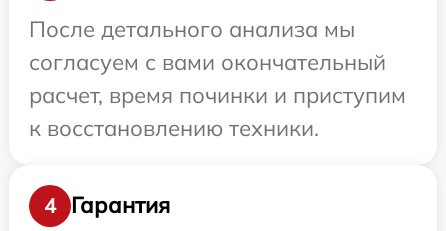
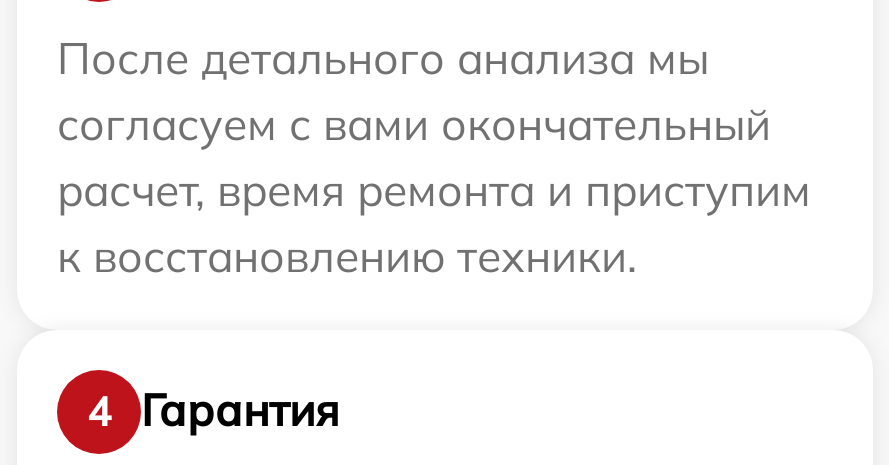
- расчет, время починки и приступим
+ расчет, время ремонта и приступим
